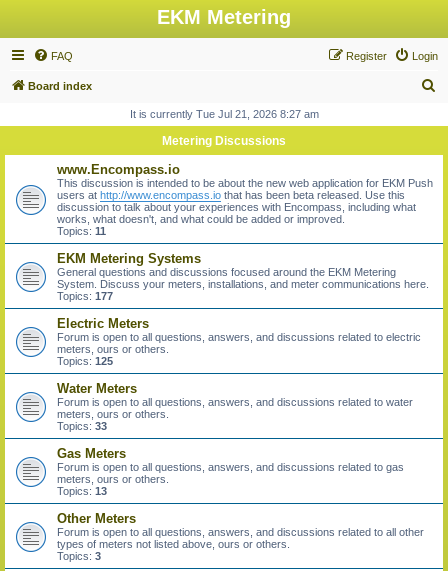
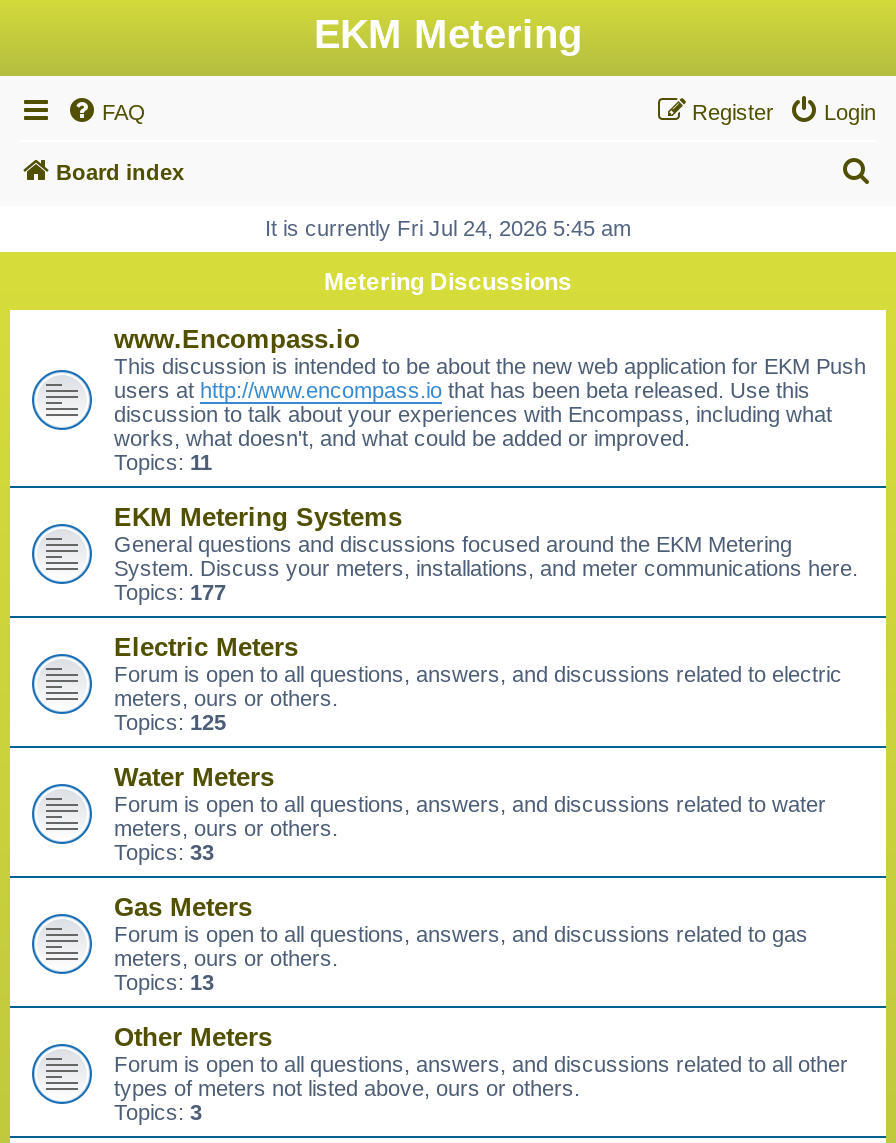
- It is currently Tue Jul 21, 2026 8:27 am
+ It is currently Fri Jul 24, 2026 5:45 am
